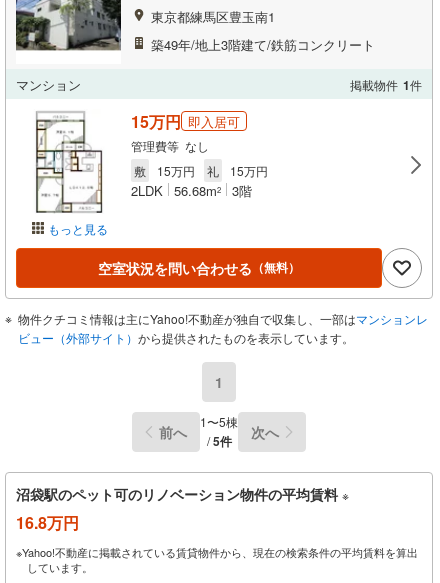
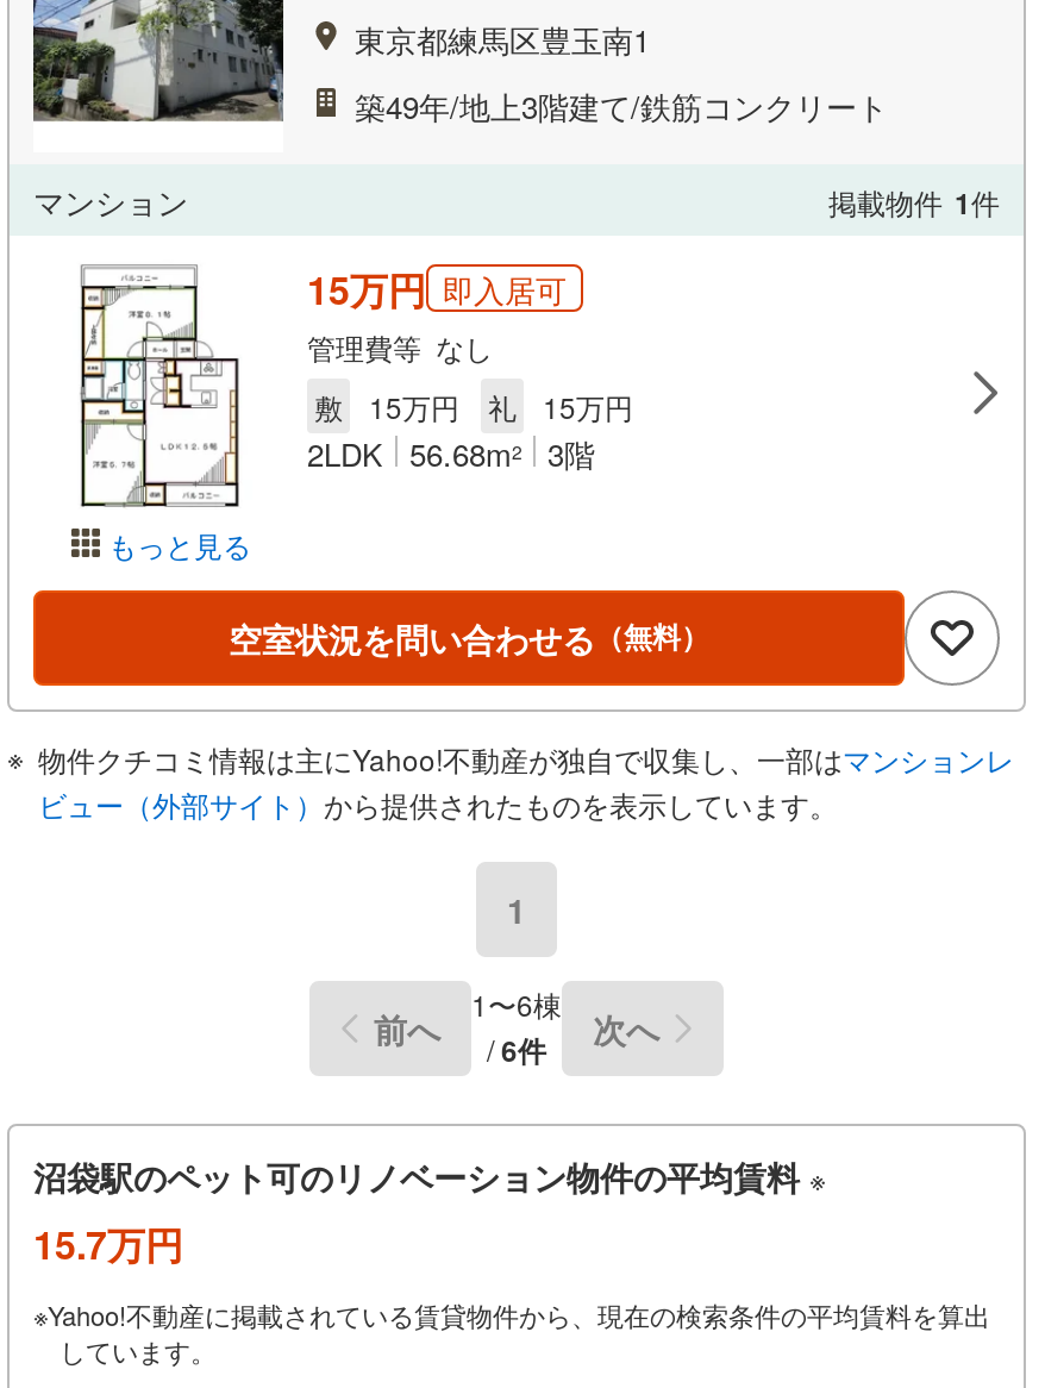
- 1〜5棟
+ 1〜6棟

- /5件
+ /6件

- 16.8万円
+ 15.7万円
